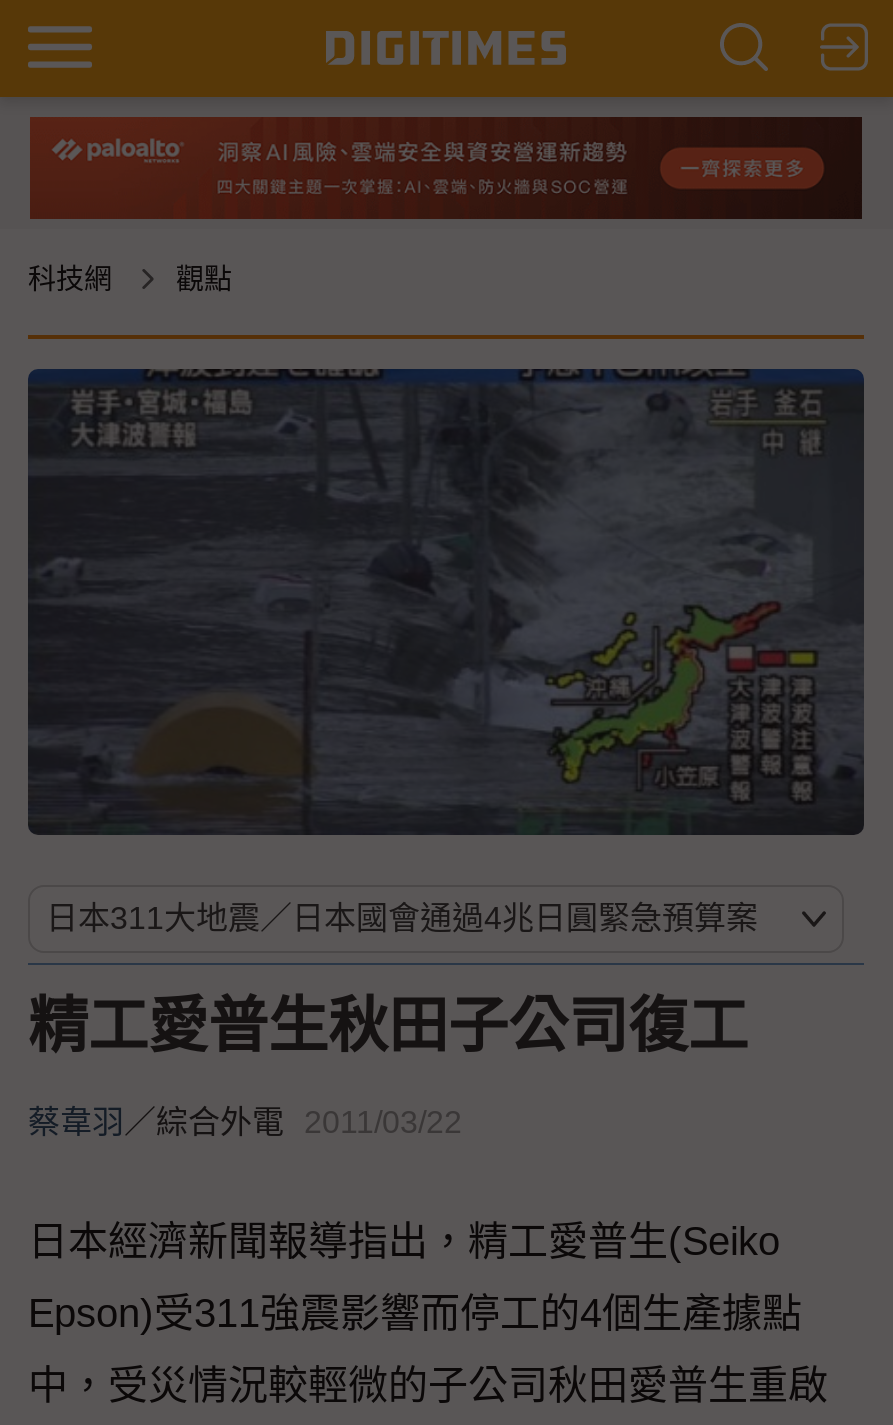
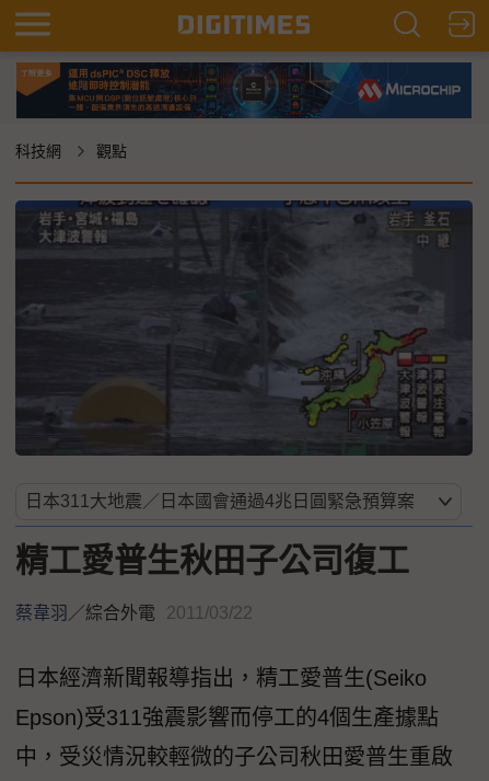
- [image]
+ [image]
